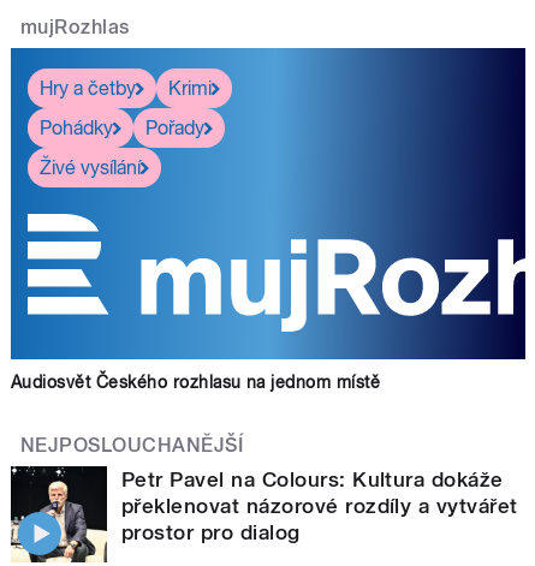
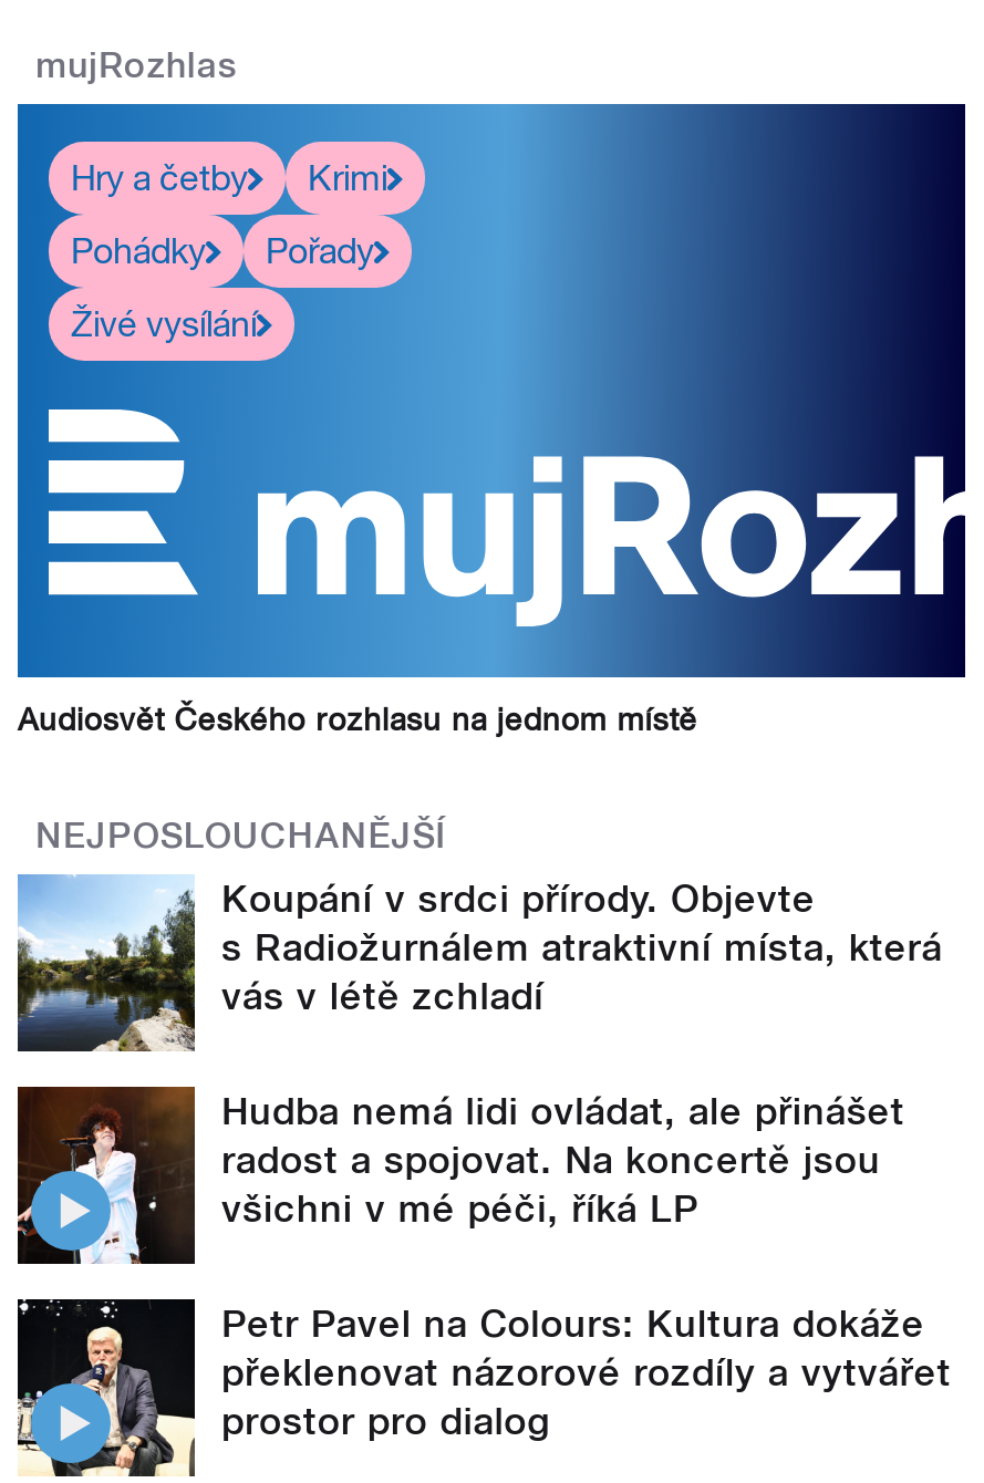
+ [image]
+ Koupání v srdci přírody. Objevte
+ s Radiožurnálem atraktivní místa, která
+ vás v létě zchladí
+ Hudba nemá lidi ovládat, ale přinášet
+ radost a spojovat. Na koncertě jsou
+ všichni v mé péči, říká LP

+ [image]
